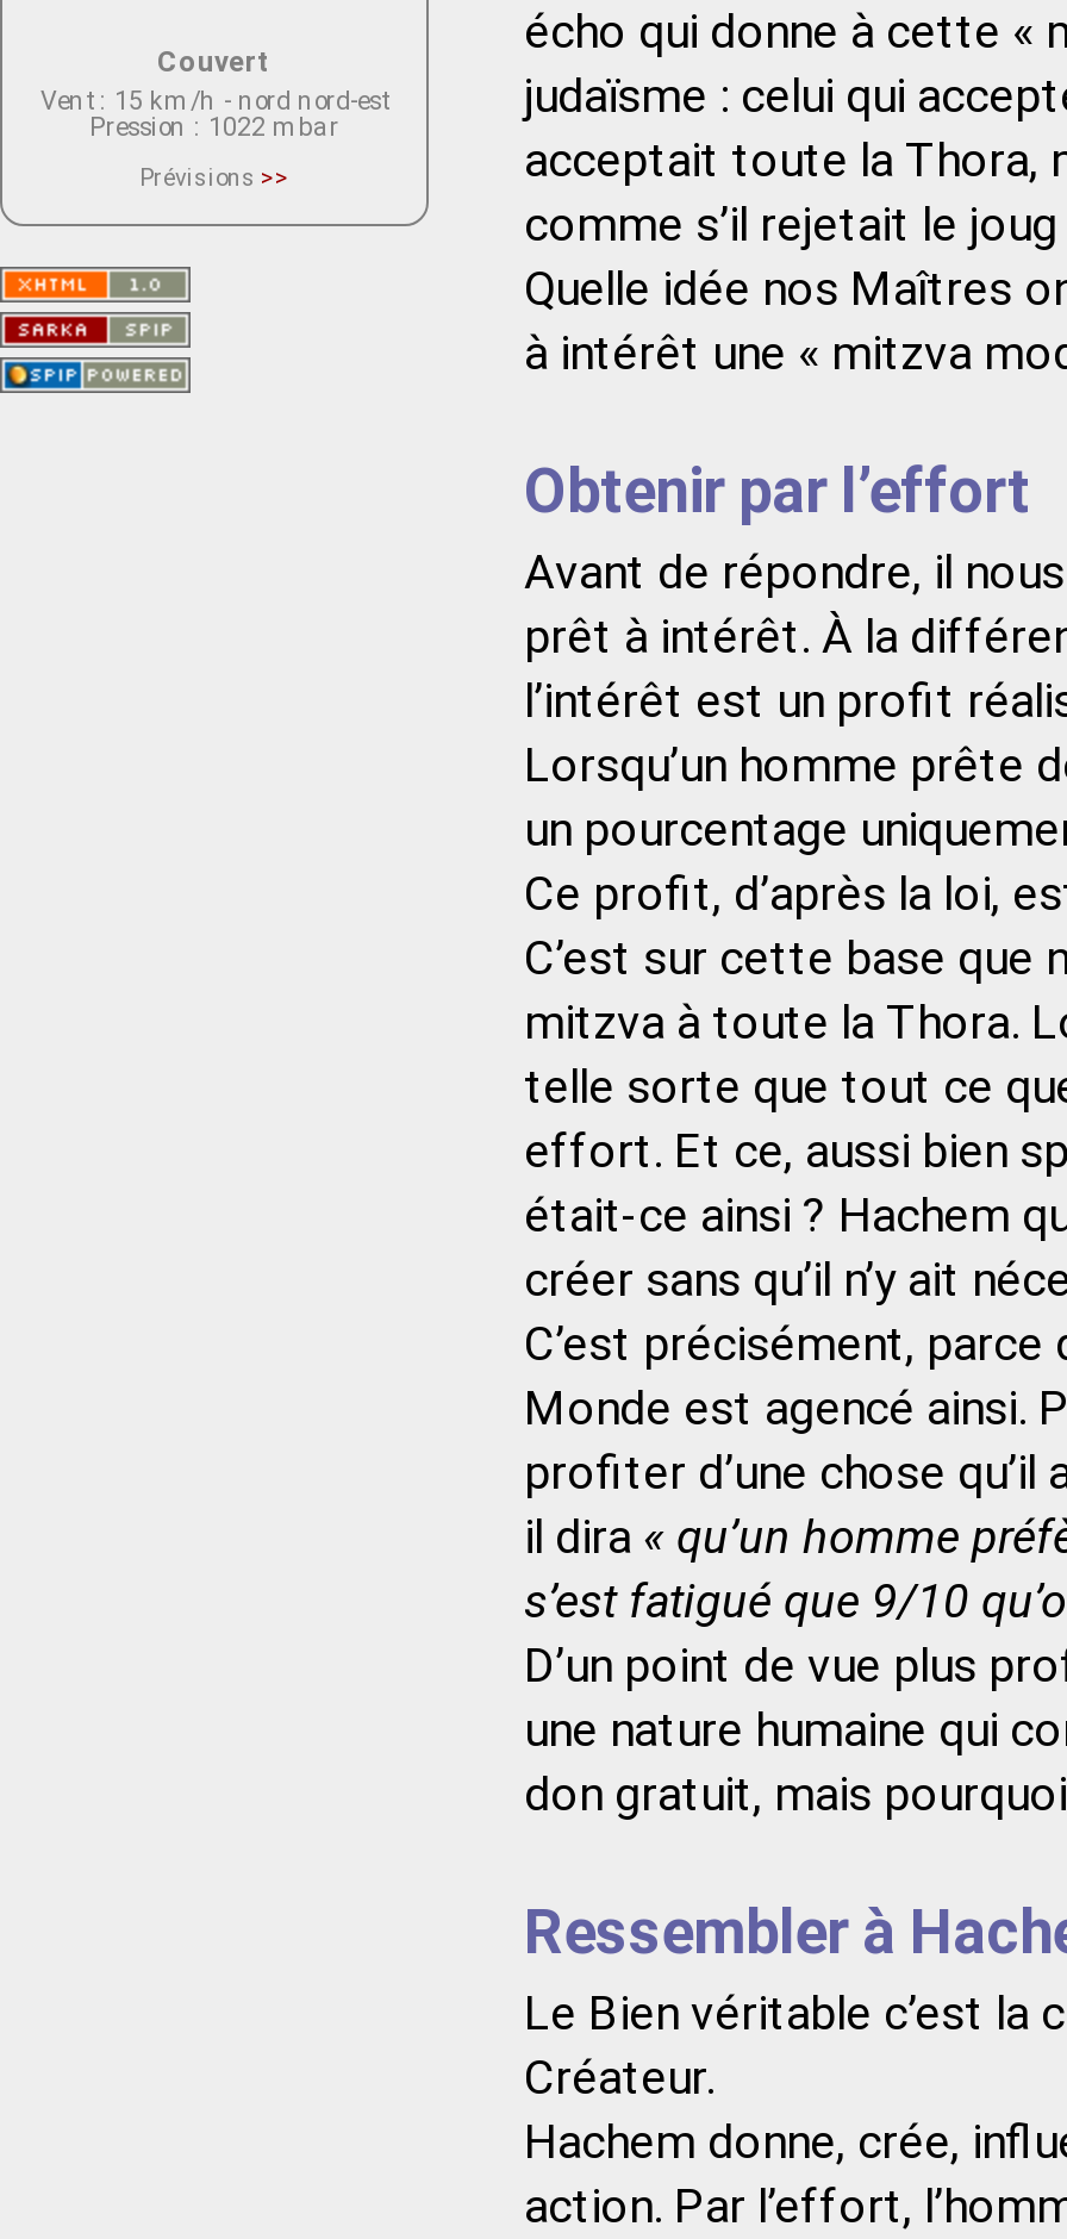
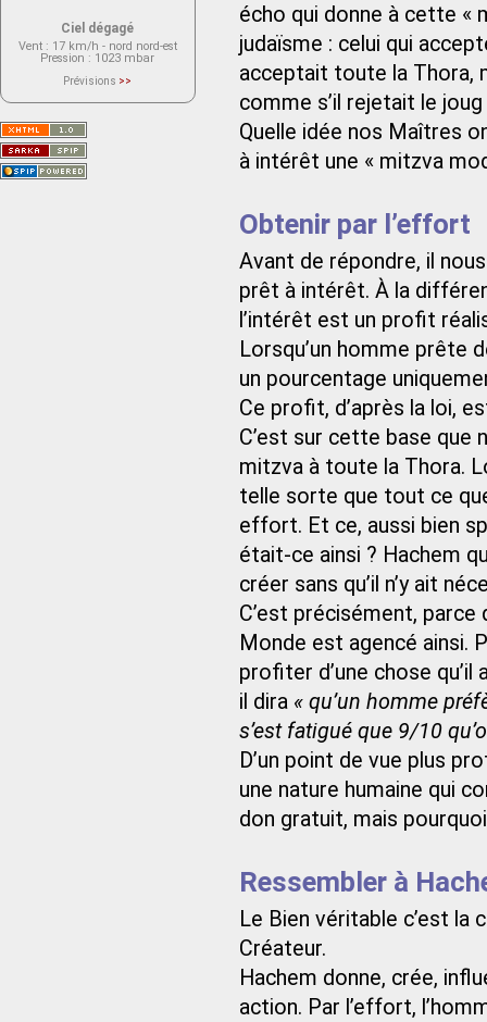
- Couvert
- Vent: 15 km/h - nord nord-est
- Pression: 1022 mbar
+ Ciel dégagé
+ Vent: 17 km/h - nord nord-est
+ Pression: 1023 mbar
